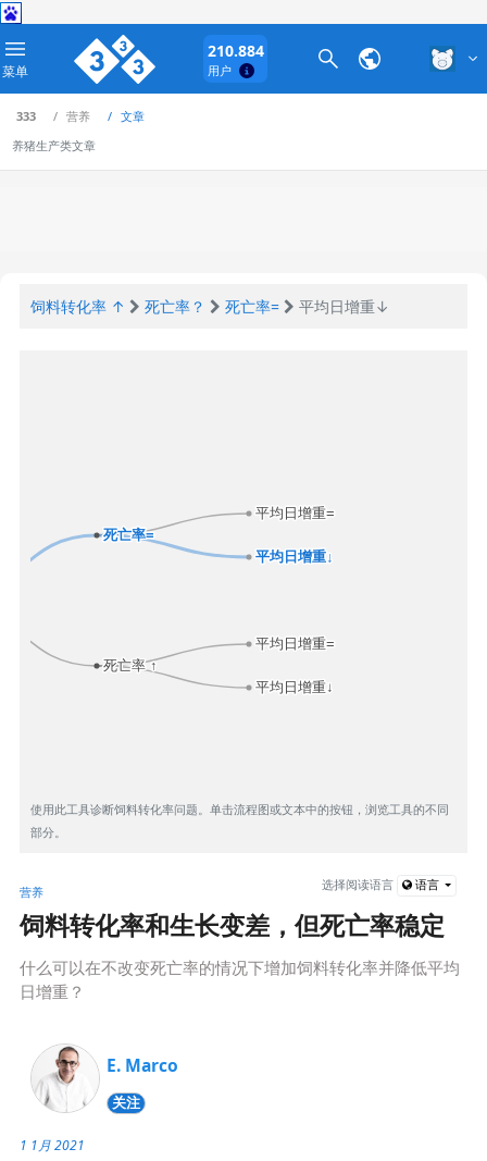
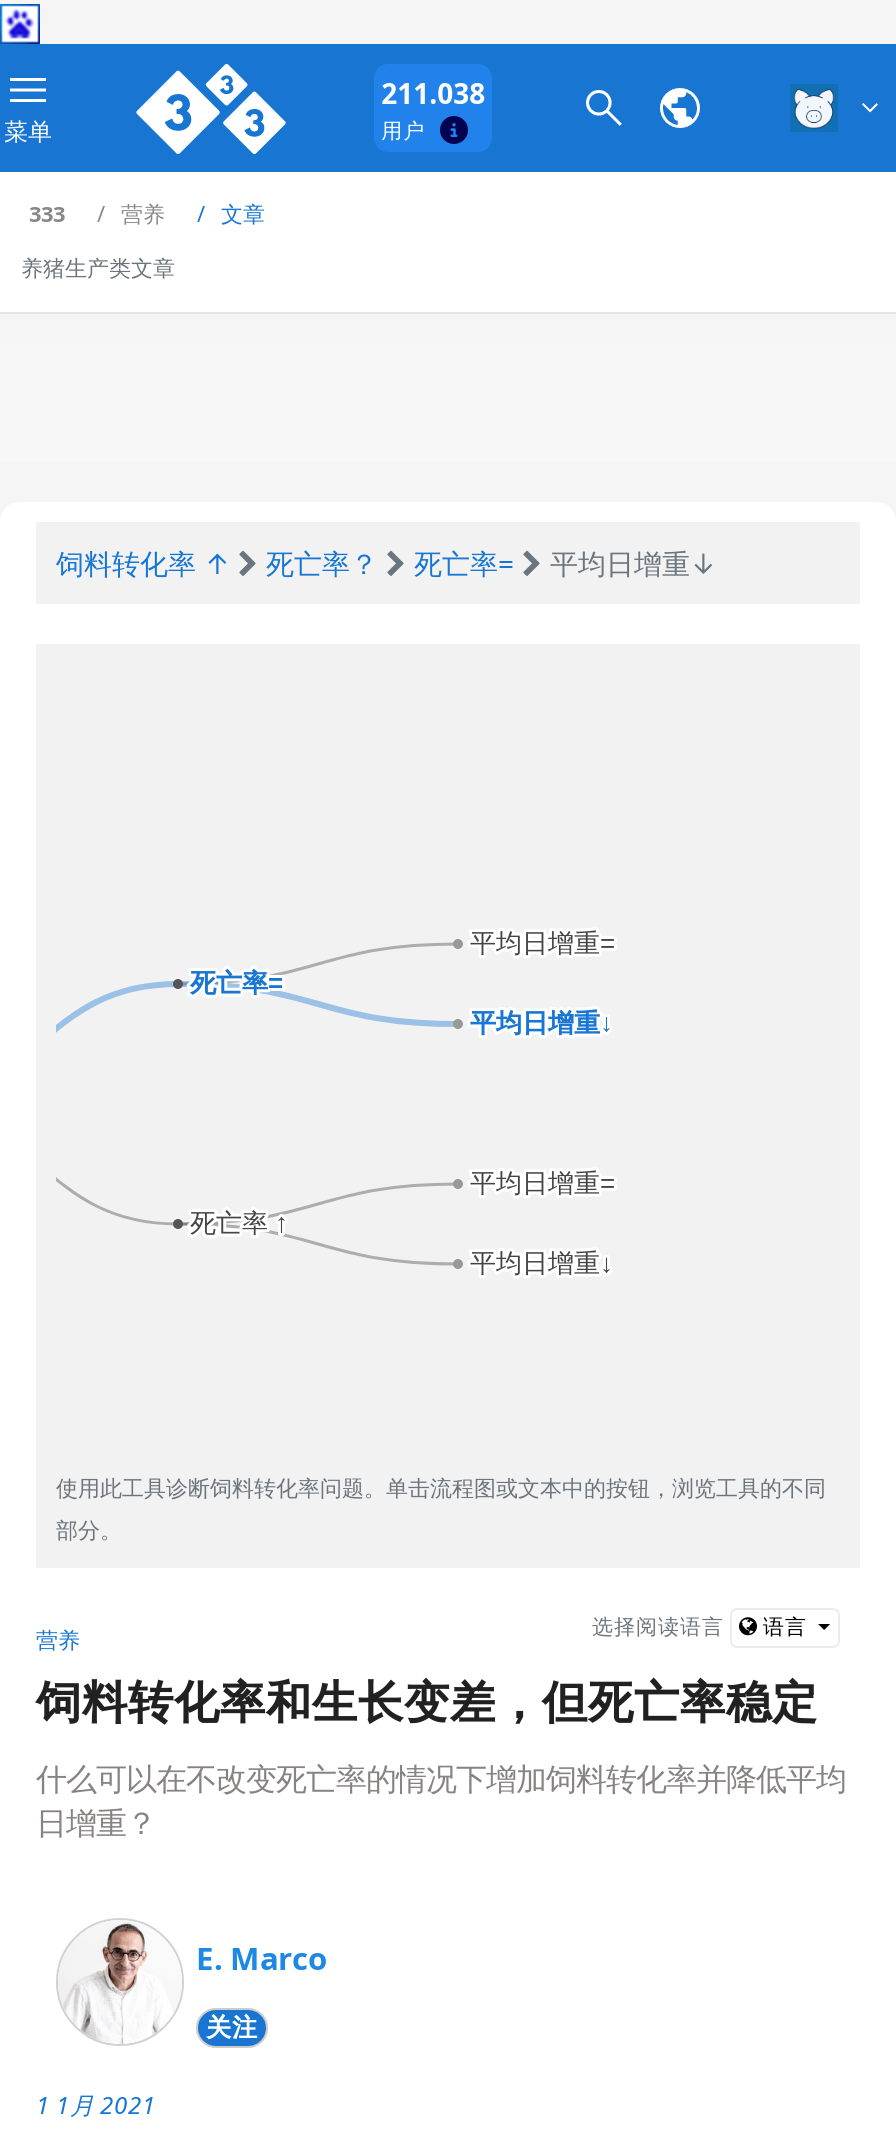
- 210.884
+ 211.038
